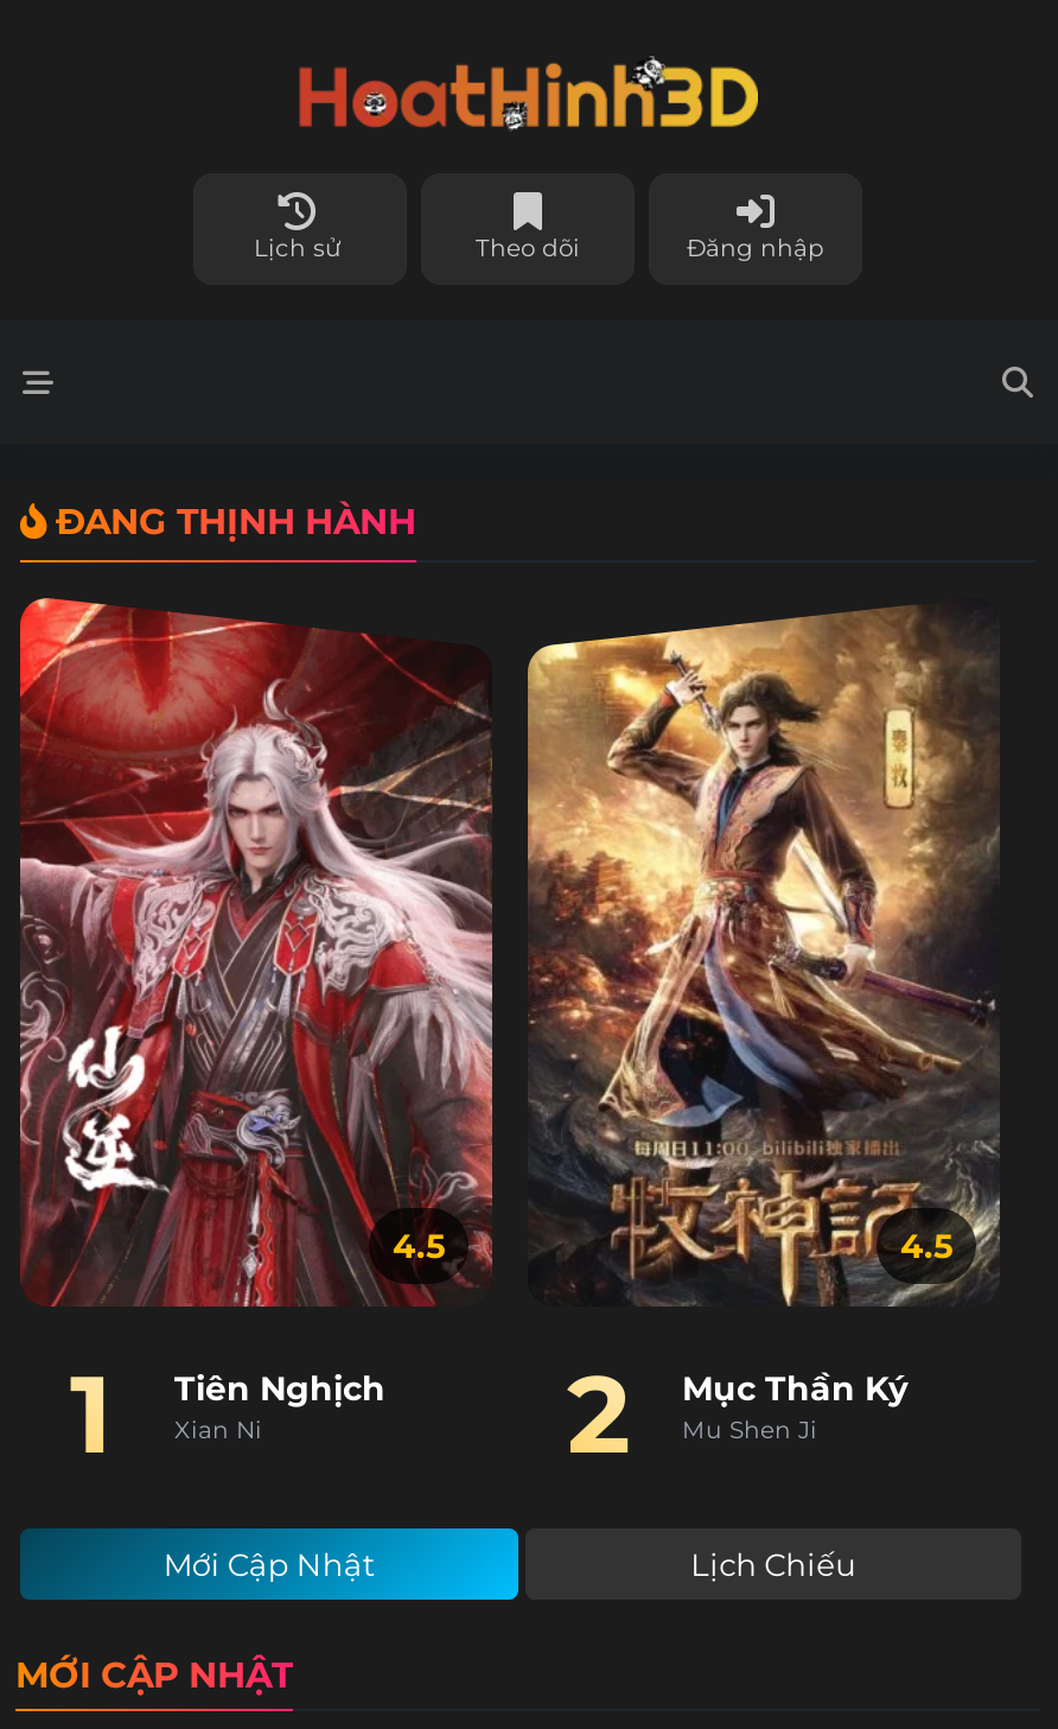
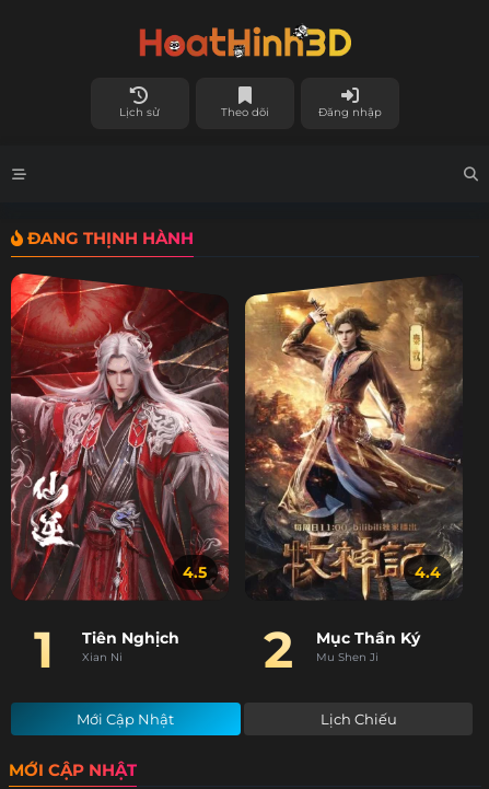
- 4.5
+ 4.4
